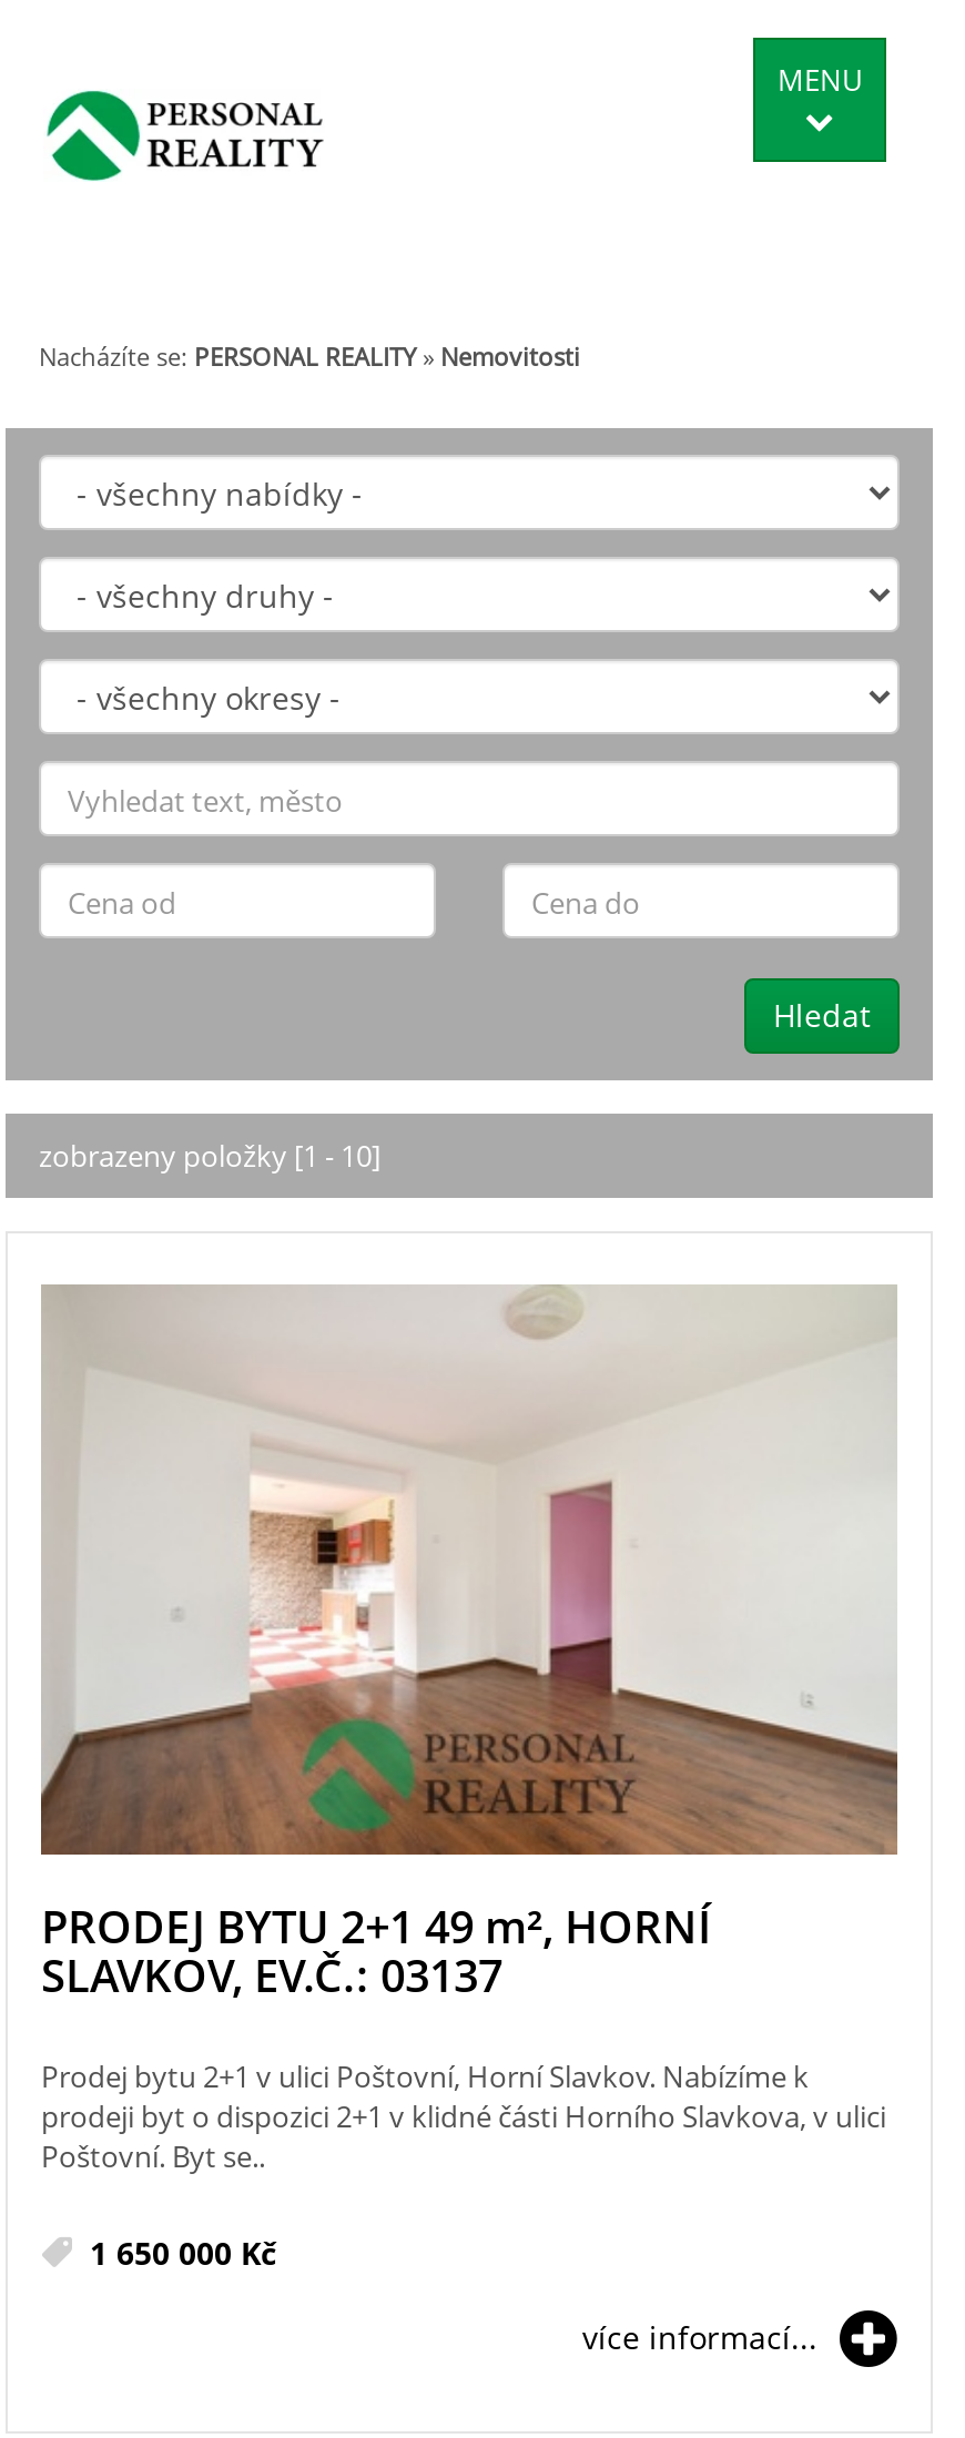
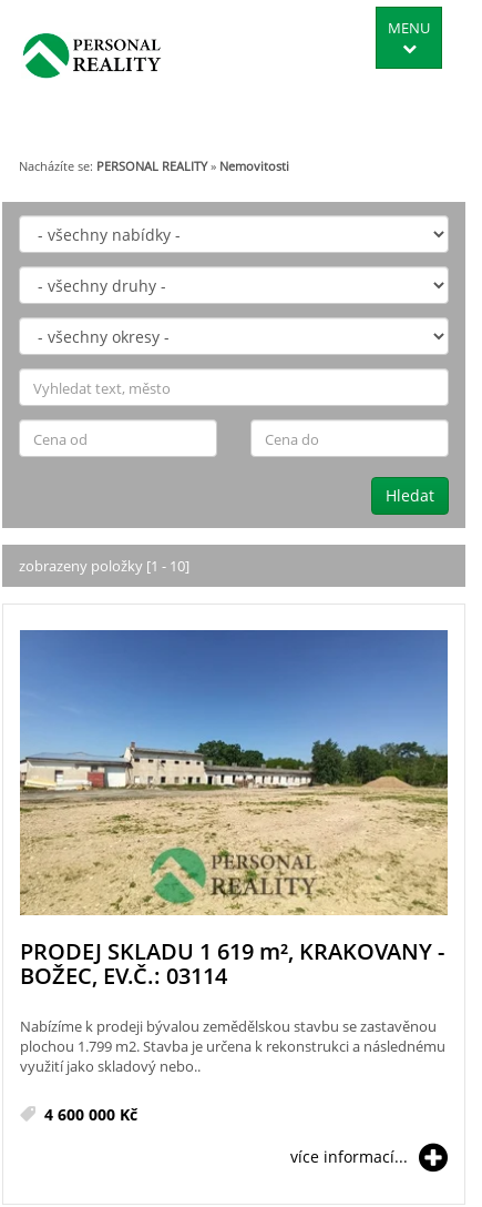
- [image]
- PRODEJ BYTU 2+1 49 m², HORNÍ
- SLAVKOV, EV.Č.: 03137
+ [image]
+ PRODEJ SKLADU 1 619 m², KRAKOVANY -
+ BOŽEC, EV.Č.: 03114

- Prodej bytu 2+1 v ulici Poštovní, Horní Slavkov. Nabízíme k
- prodeji byt o dispozici 2+1 v klidné části Horního Slavkova, v ulici
- Poštovní. Byt se..
+ Nabízíme k prodeji bývalou zemědělskou stavbu se zastavěnou
+ plochou 1.799 m2. Stavba je určena k rekonstrukci a následnému
+ využití jako skladový nebo..

- 1 650 000 Kč
+ 4 600 000 Kč
